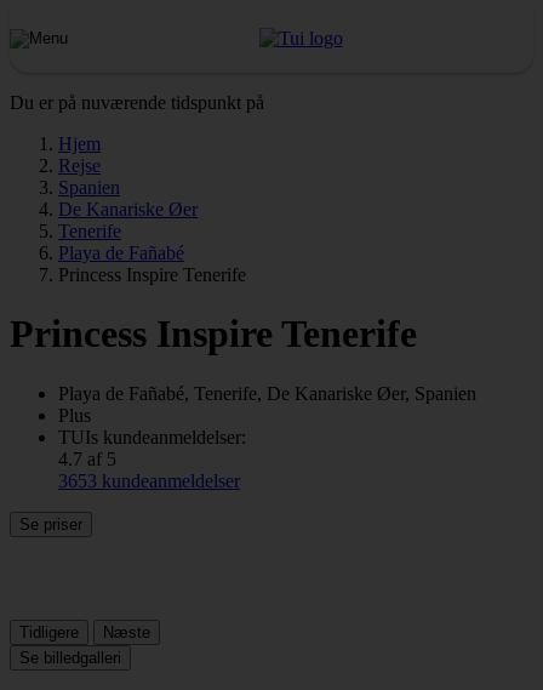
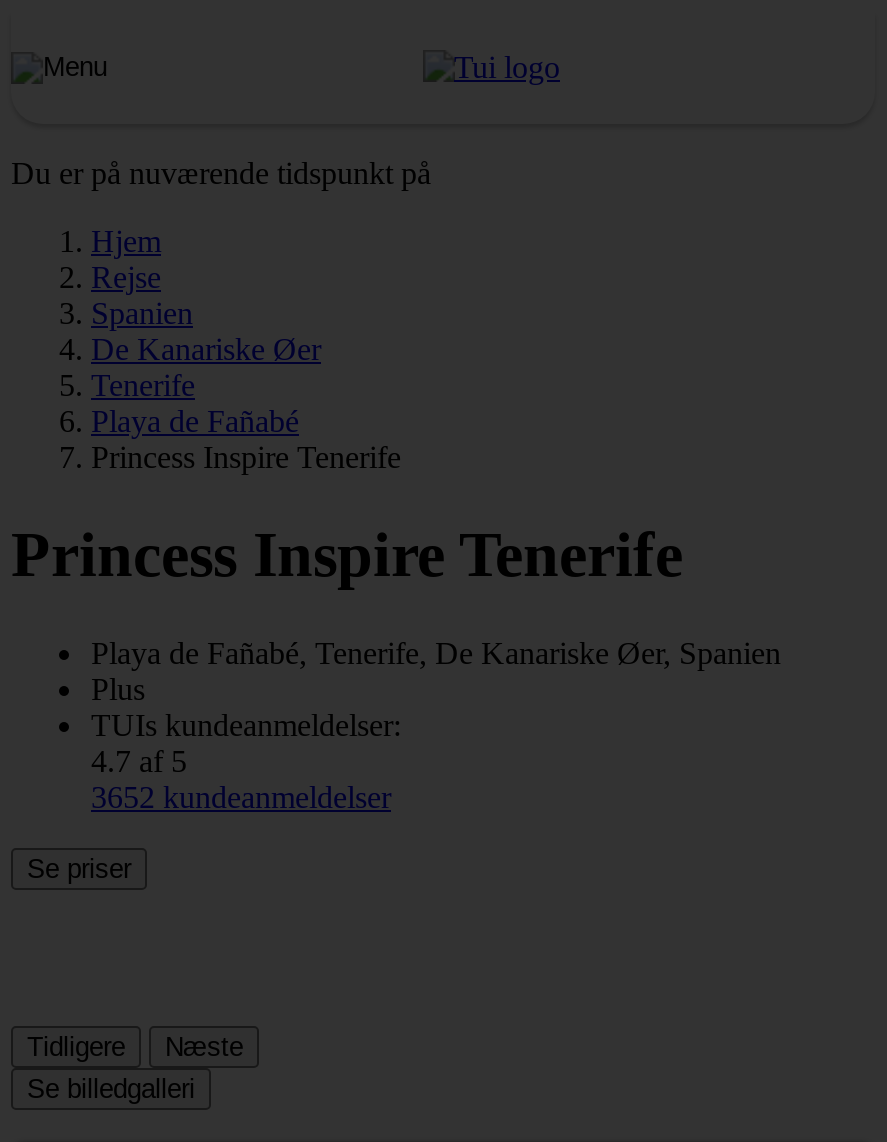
- 3653 kundeanmeldelser
+ 3652 kundeanmeldelser
